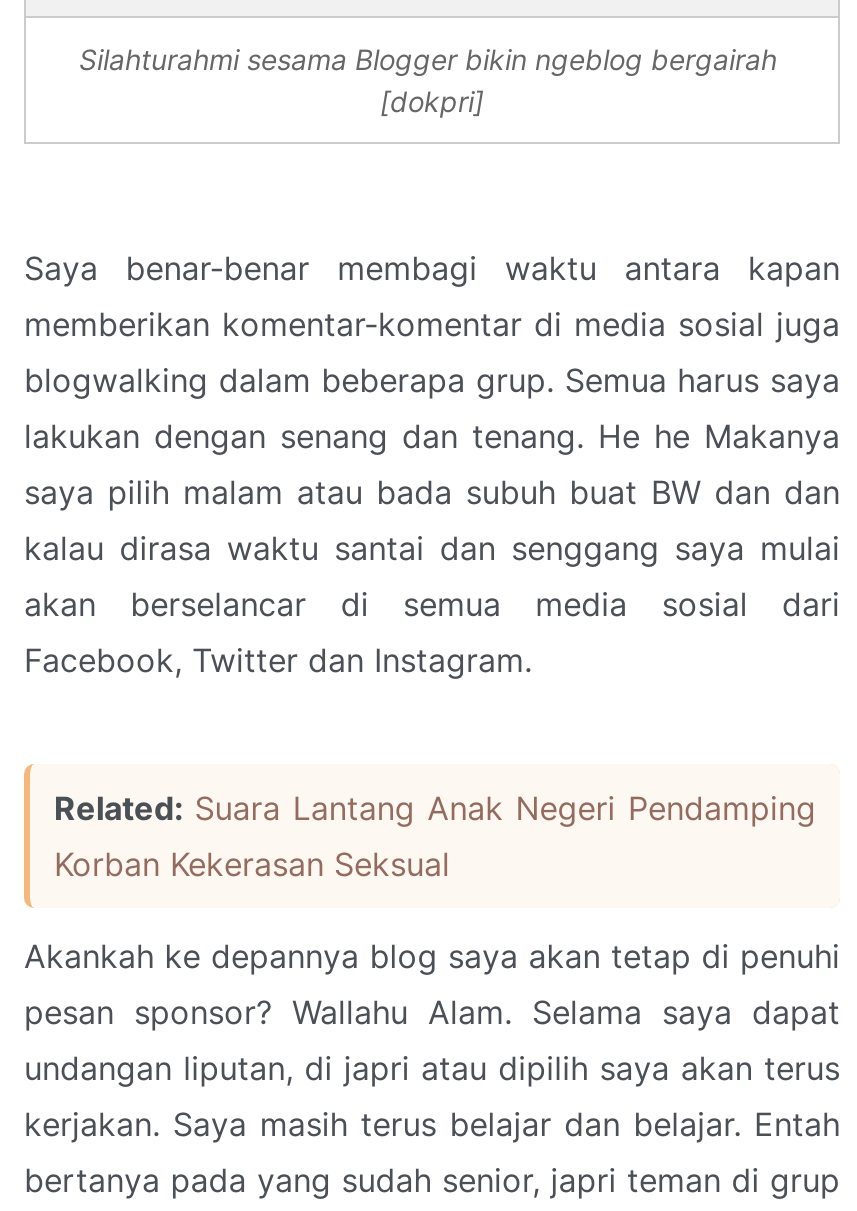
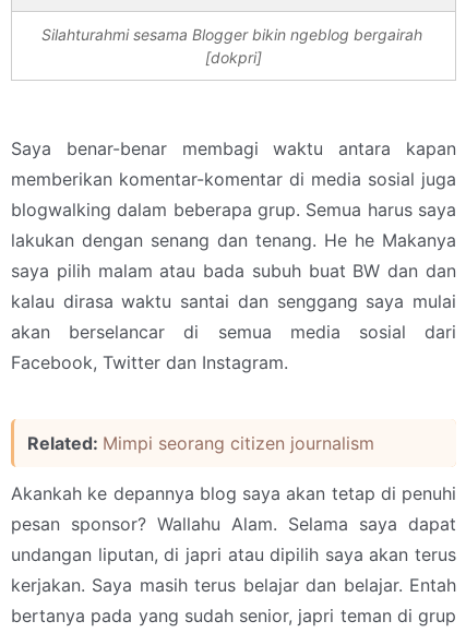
- Related: Suara Lantang Anak Negeri Pendamping
- Korban Kekerasan Seksual
+ Related: Mimpi seorang citizen journalism
